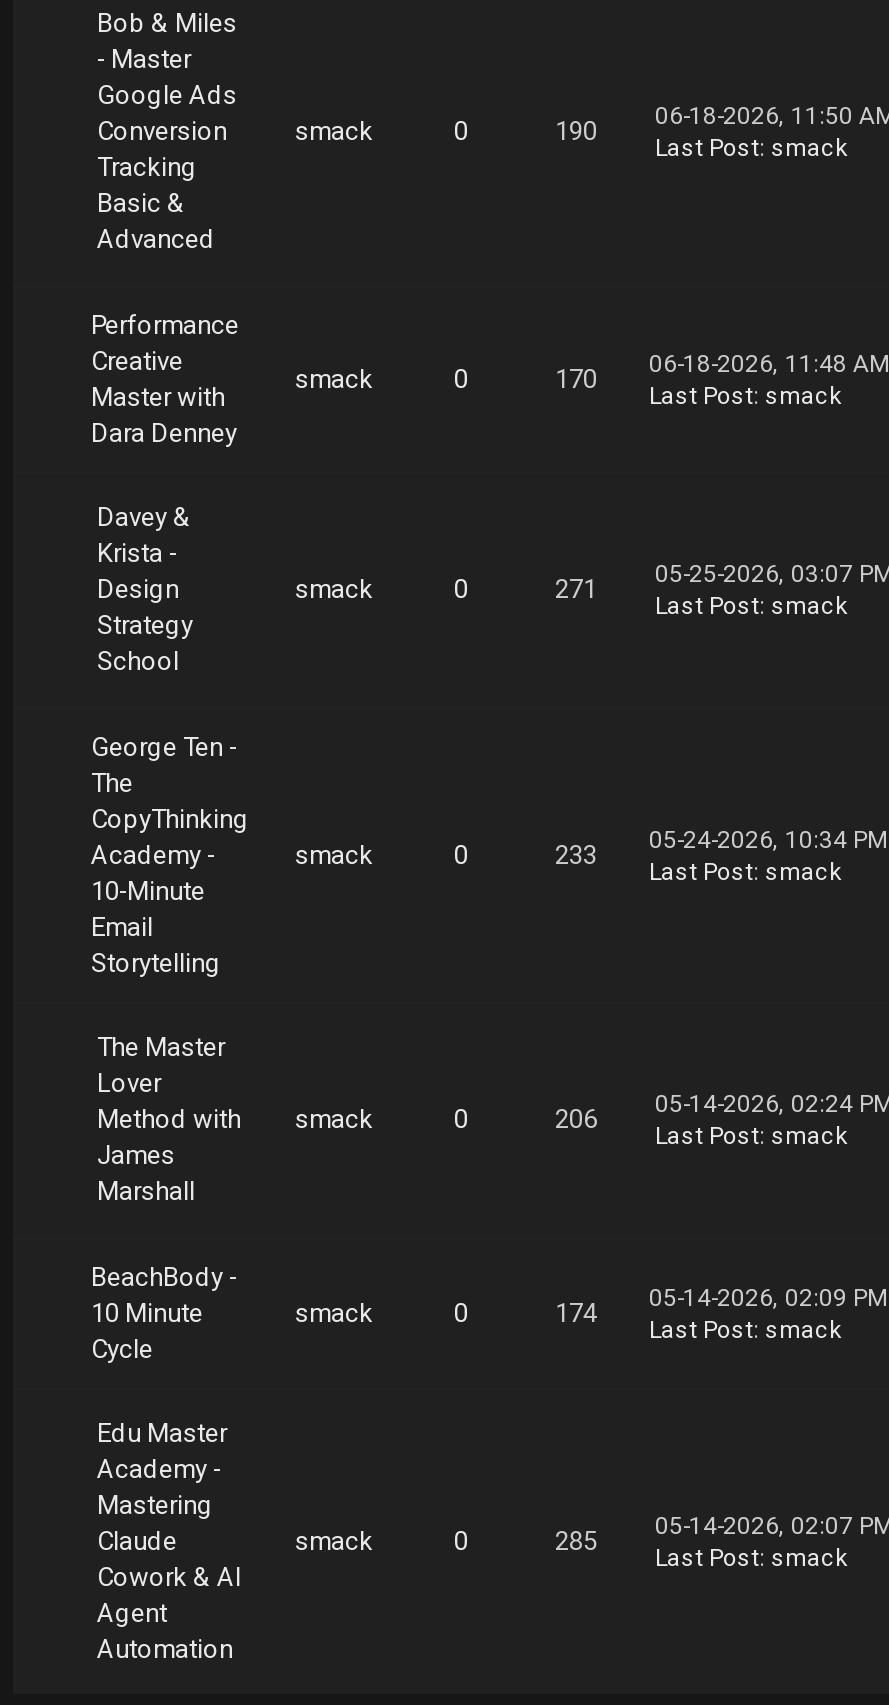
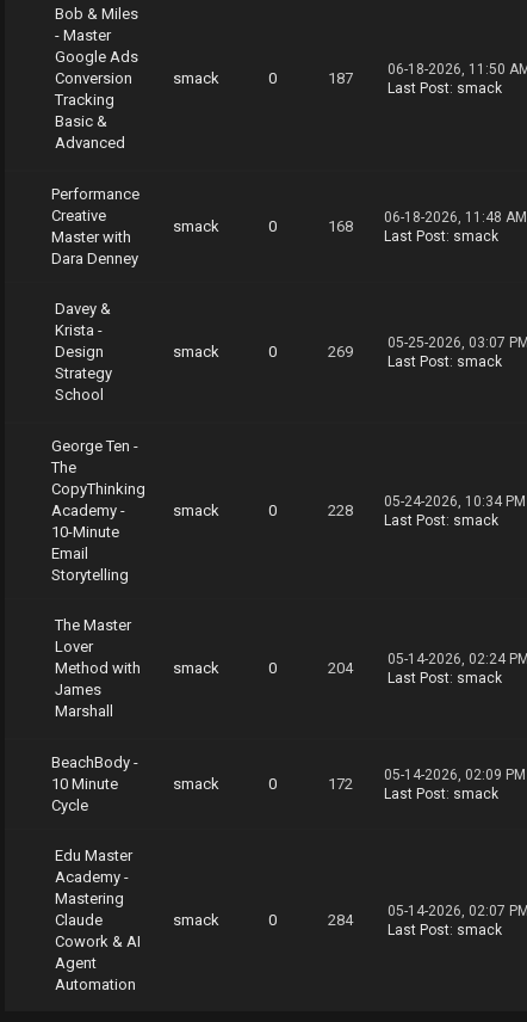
- 190
+ 187

- 170 06-18-2026, 11:48 AM
+ 168 06-18-2026, 11:48 AM

- 271
+ 269

- 233 05-24-2026, 10:34 PM
+ 228 05-24-2026, 10:34 PM

- 206
+ 204

- 174 05-14-2026, 02:09 PM
+ 172 05-14-2026, 02:09 PM

- 285
+ 284
